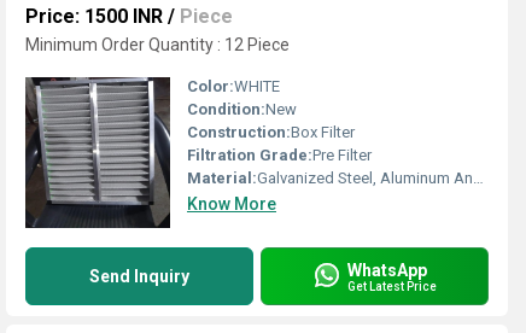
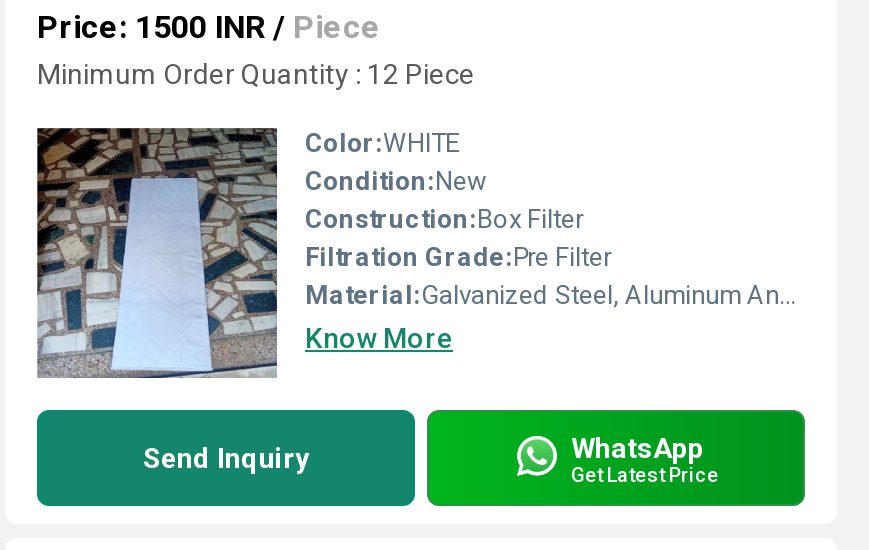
- [image]
+ [image]
